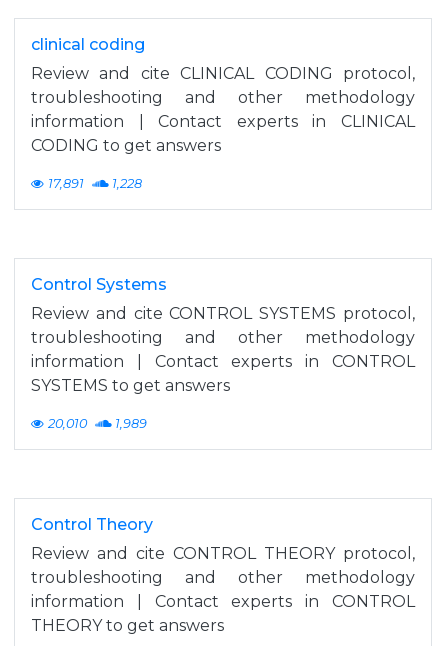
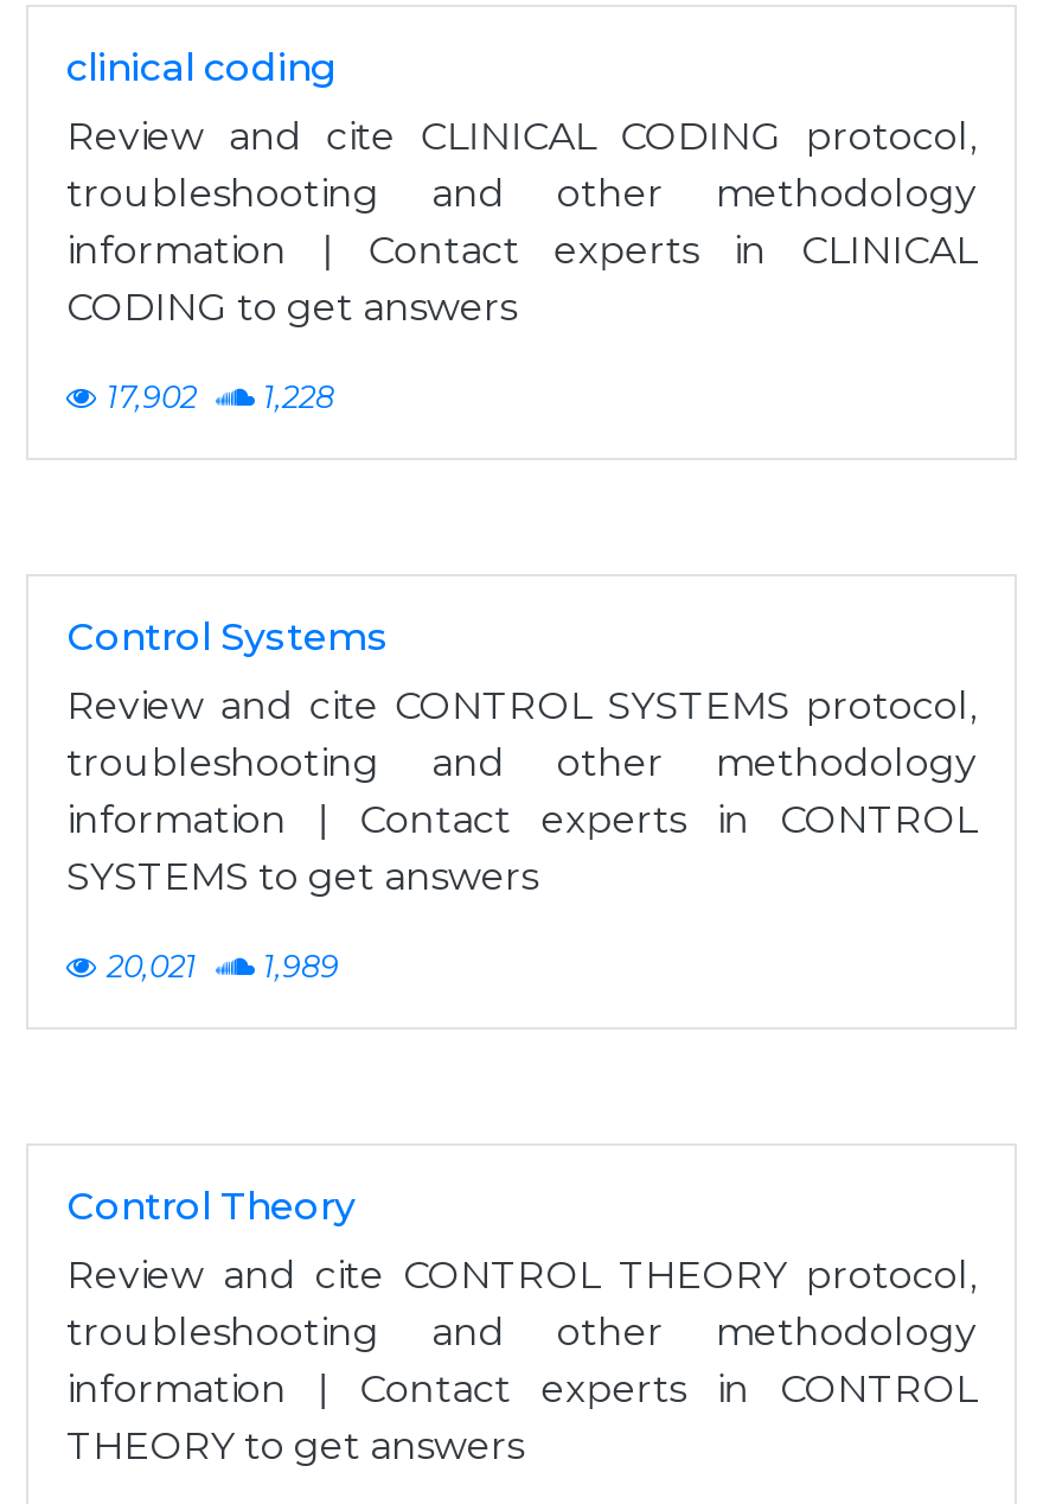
- 17,891 1,228
+ 17,902 1,228

- 20,010 1,989
+ 20,021 1,989
